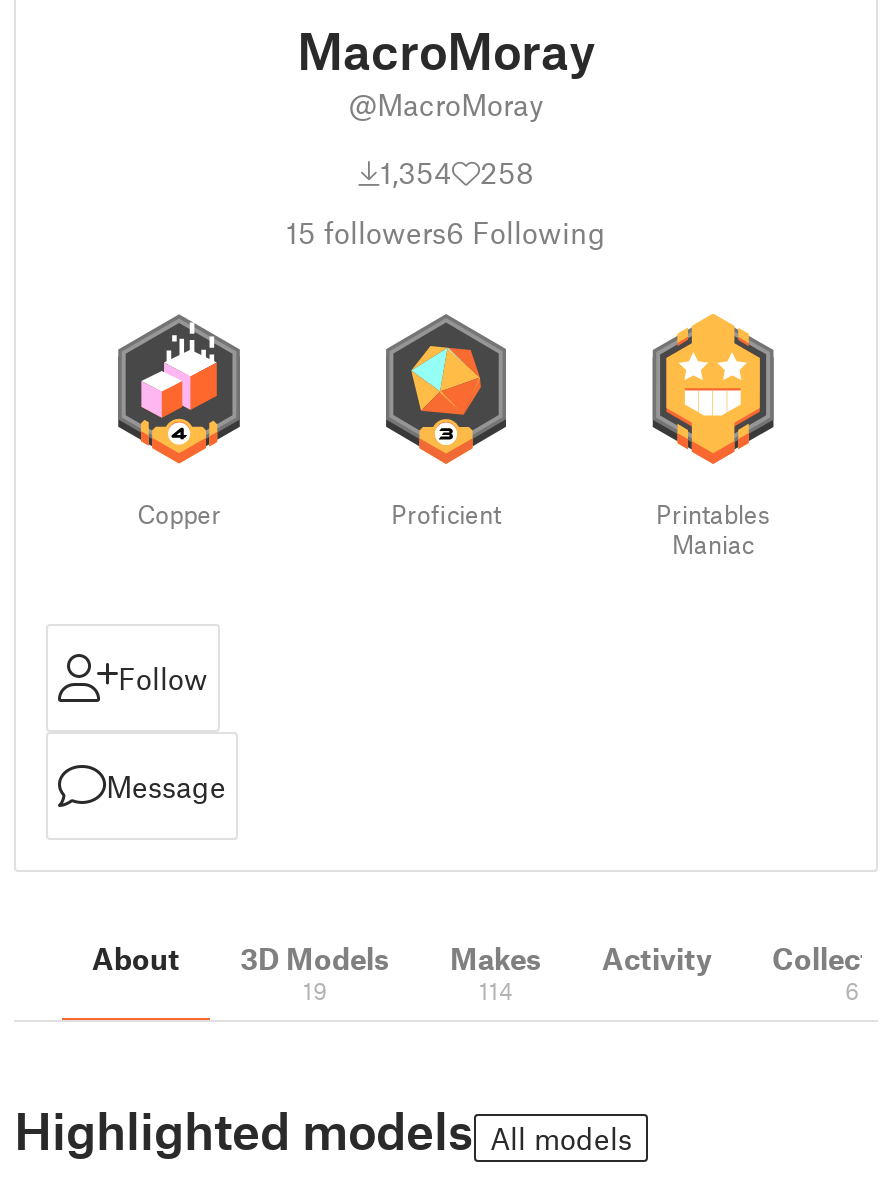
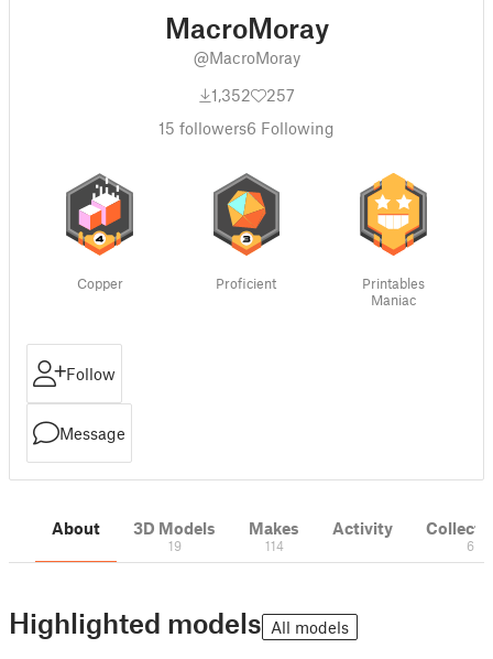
- 1,354
+ 1,352

- 258
+ 257
